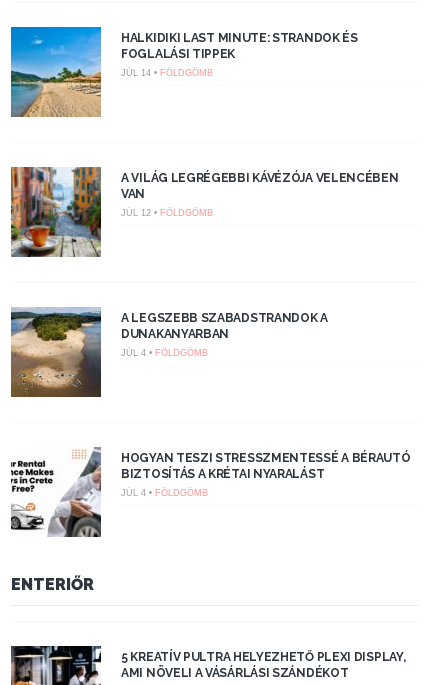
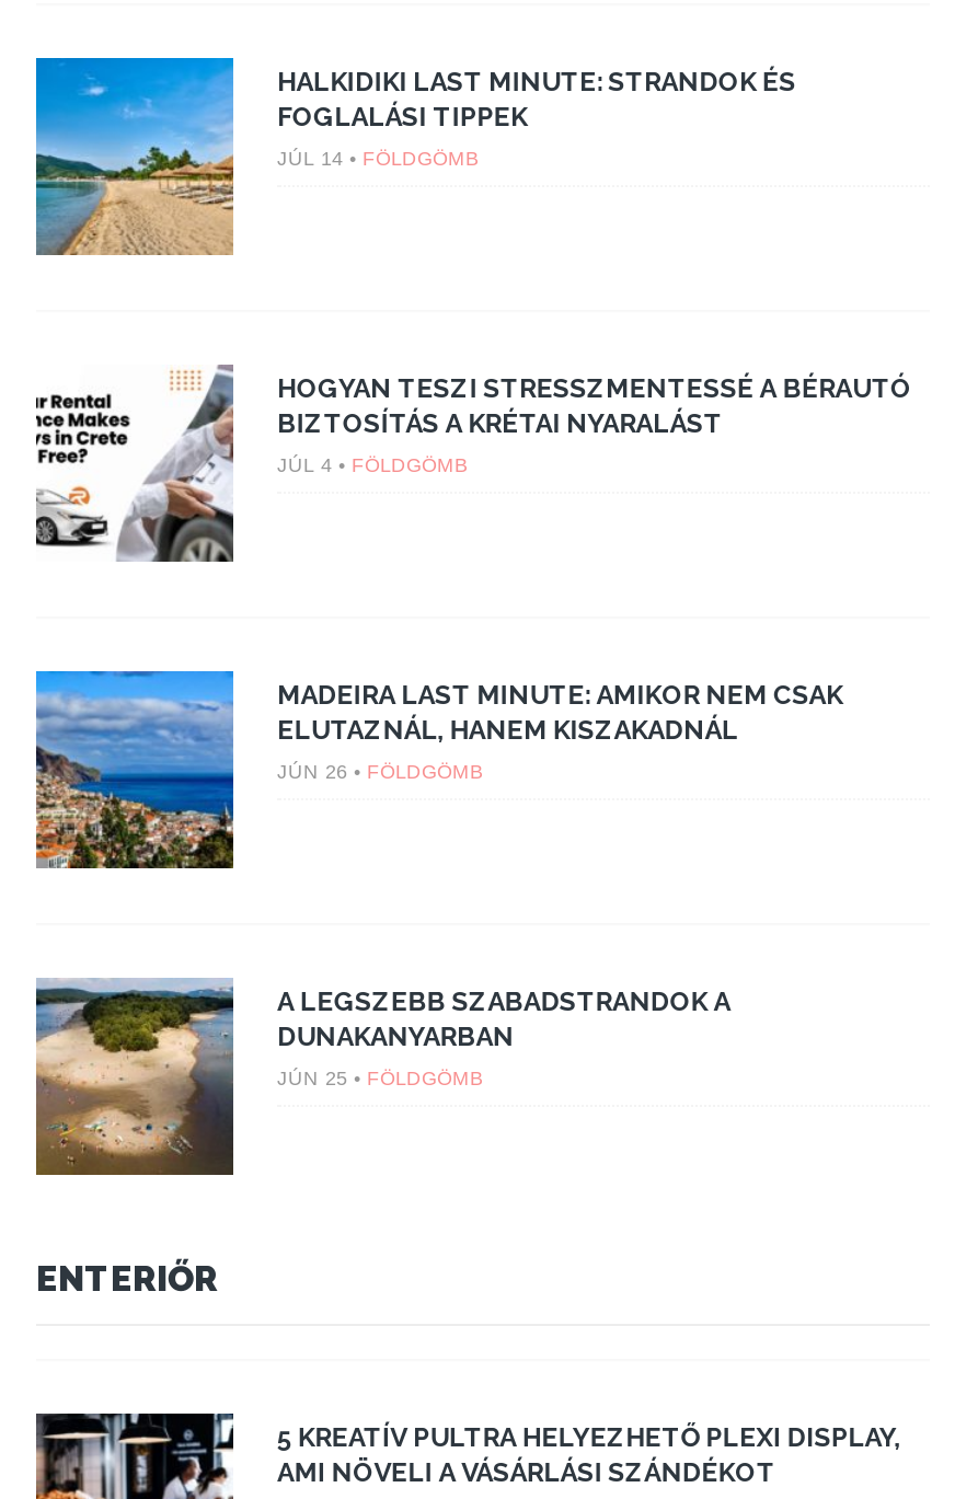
- [image]
- A VILÁG LEGRÉGEBBI KÁVÉZÓJA VELENCÉBEN
- VAN
- JÚL 12 • FÖLDGÖMB

moved down: [image] | A LEGSZEBB SZABADSTRANDOK A | DUNAKANYARBAN

- JÚL 4 • FÖLDGÖMB

moved up: [image] | HOGYAN TESZI STRESSZMENTESSÉ A BÉRAUTÓ | BIZTOSÍTÁS A KRÉTAI NYARALÁST | JÚL 4 • FÖLDGÖMB

+ [image]
+ MADEIRA LAST MINUTE: AMIKOR NEM CSAK
+ ELUTAZNÁL, HANEM KISZAKADNÁL
+ JÚN 26 • FÖLDGÖMB

+ JÚN 25 • FÖLDGÖMB
